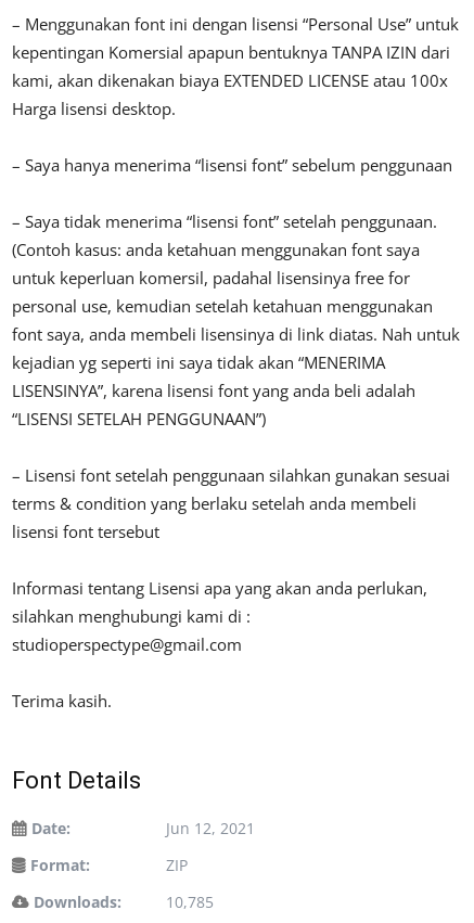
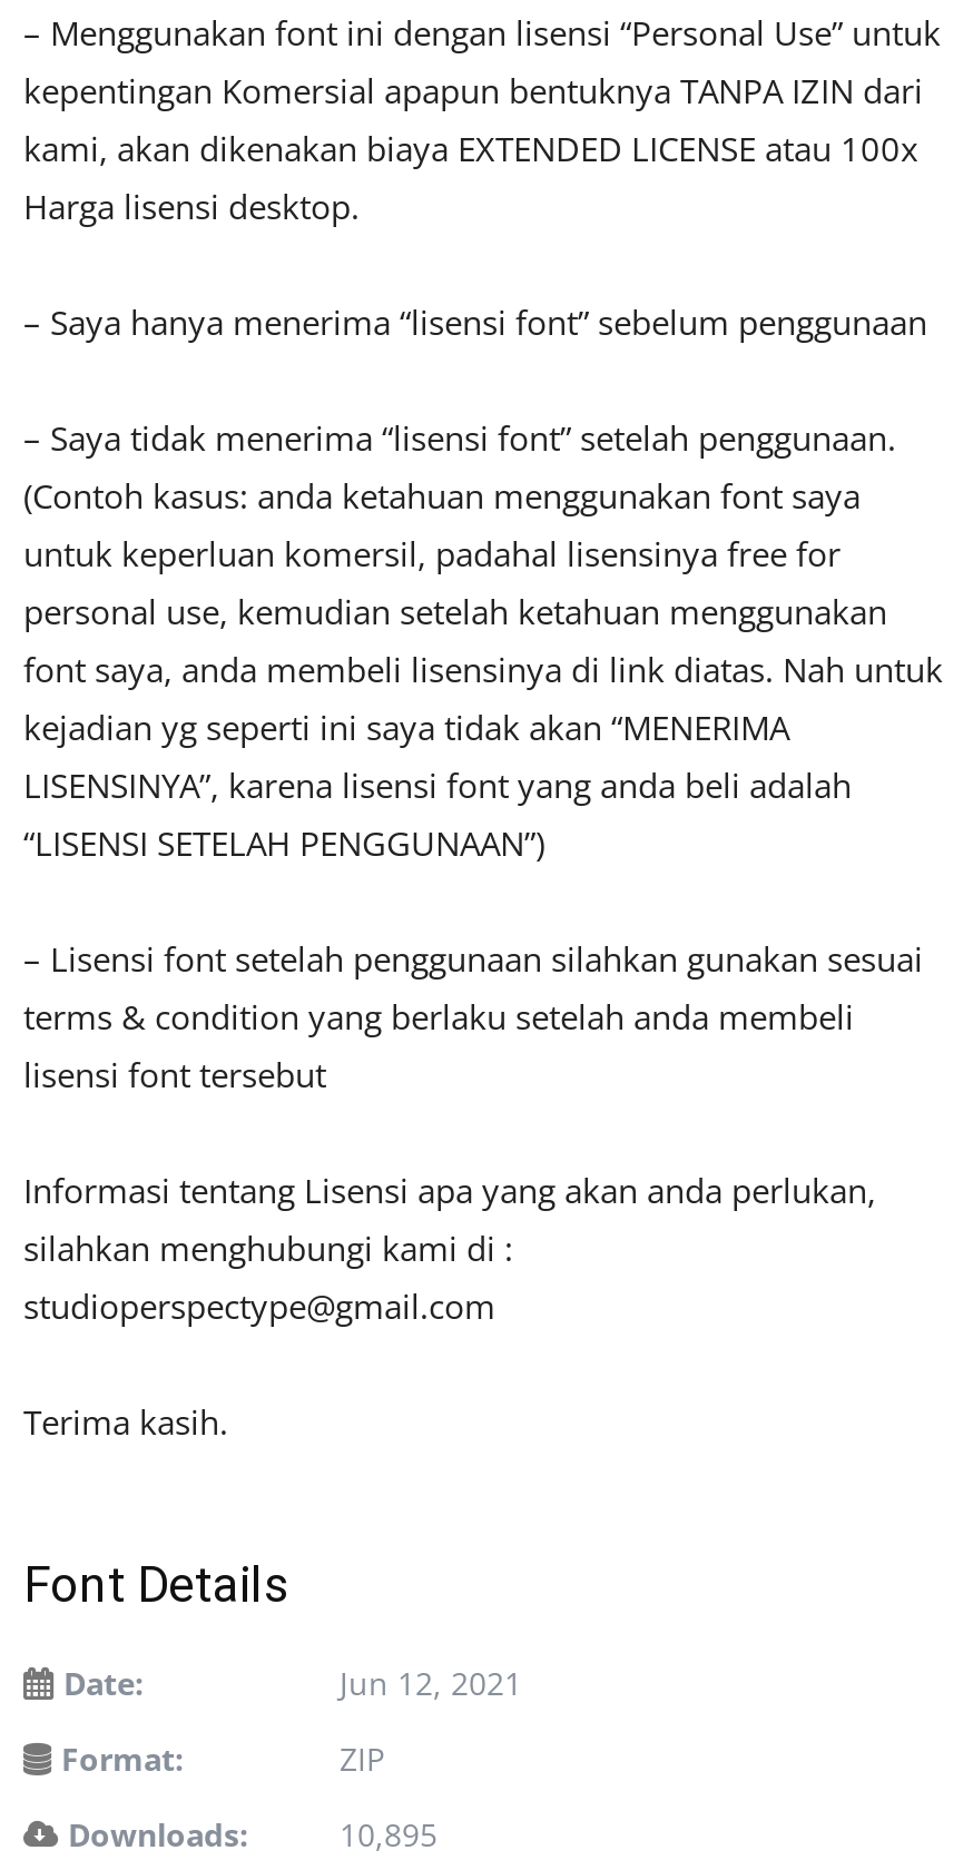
- 10,785
+ 10,895
